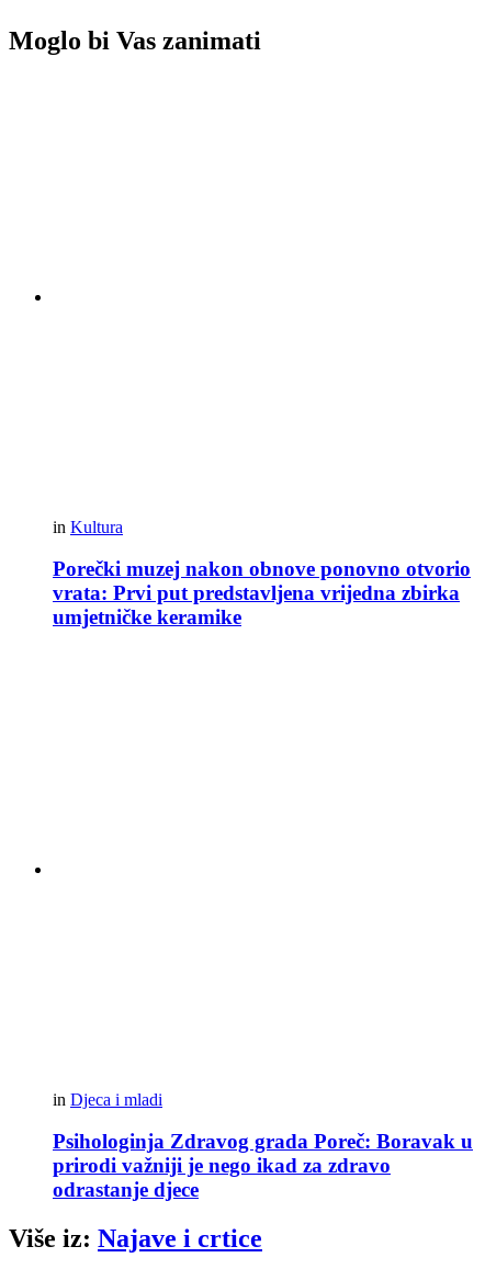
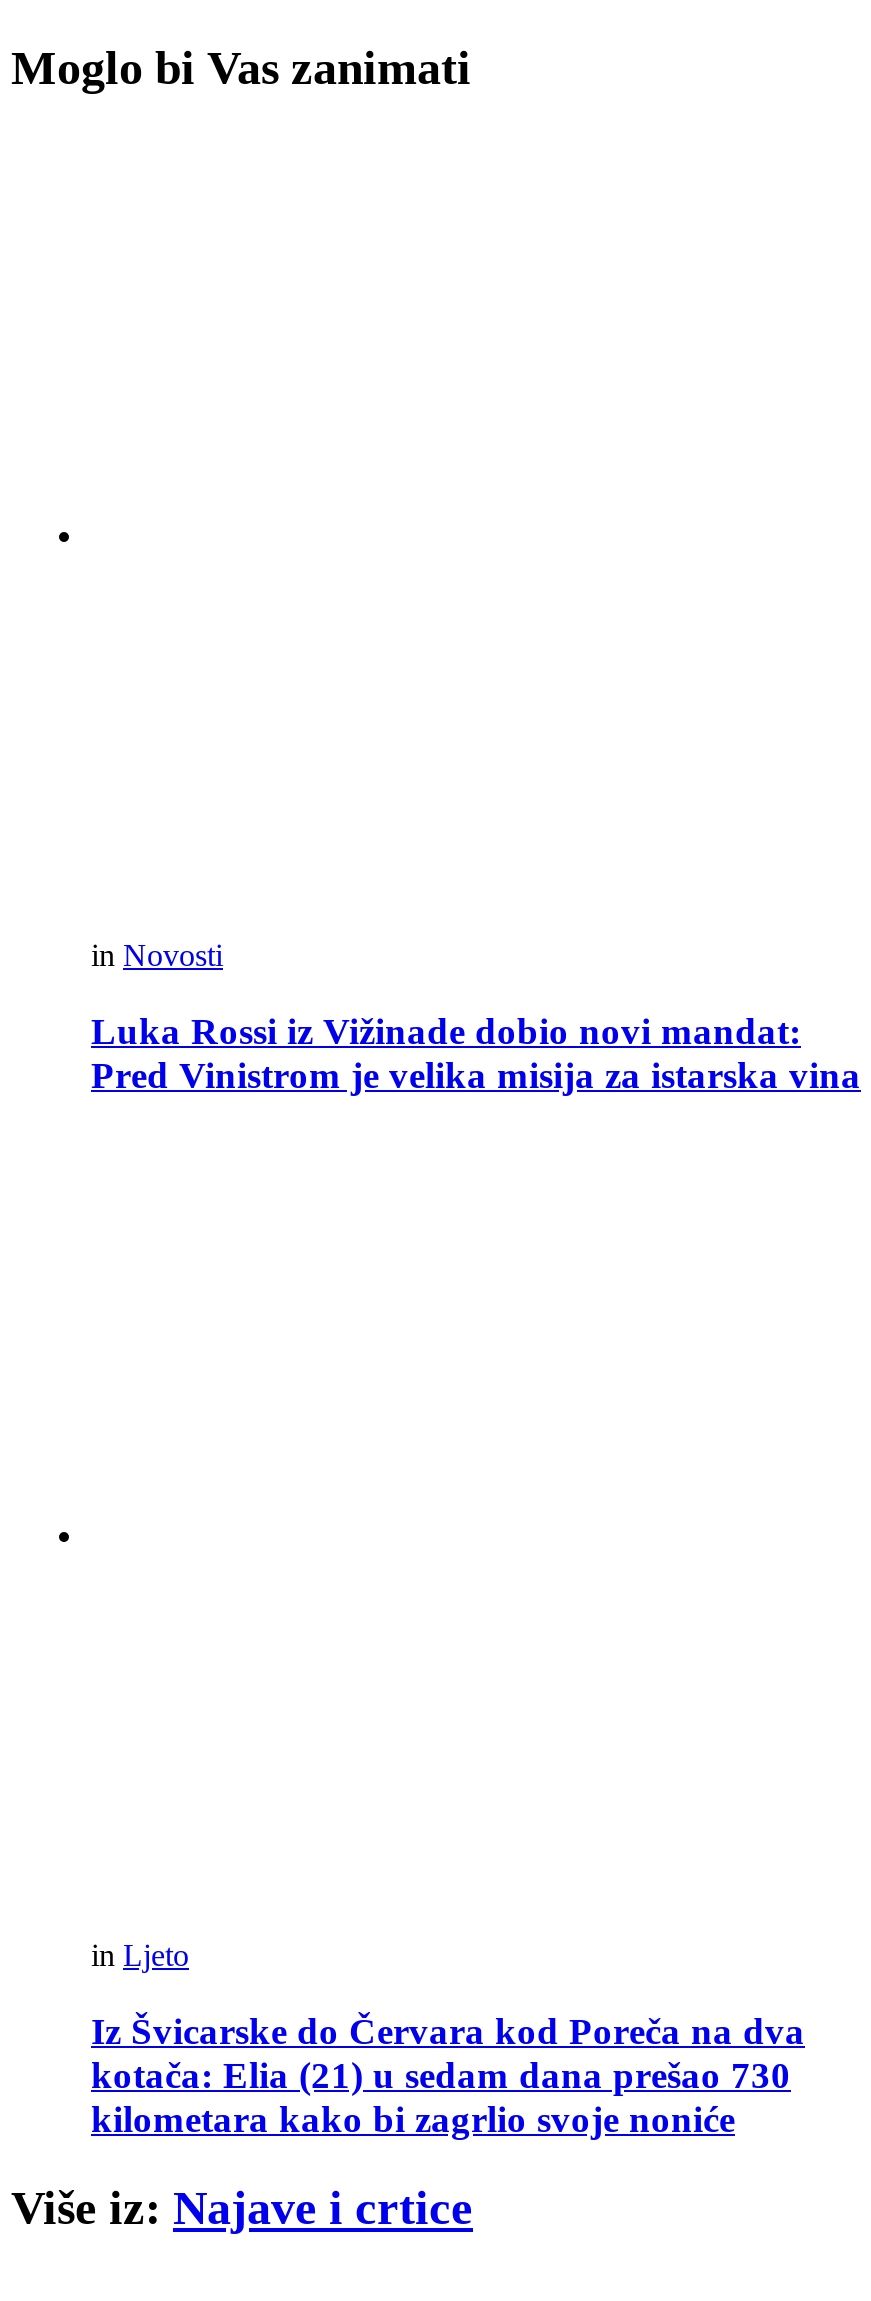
- in Kultura
+ in Novosti

- Porečki muzej nakon obnove ponovno otvorio
- vrata: Prvi put predstavljena vrijedna zbirka
- umjetničke keramike
+ Luka Rossi iz Vižinade dobio novi mandat:
+ Pred Vinistrom je velika misija za istarska vina

- in Djeca i mladi
+ in Ljeto

- Psihologinja Zdravog grada Poreč: Boravak u
- prirodi važniji je nego ikad za zdravo
- odrastanje djece
+ Iz Švicarske do Červara kod Poreča na dva
+ kotača: Elia (21) u sedam dana prešao 730
+ kilometara kako bi zagrlio svoje noniće
